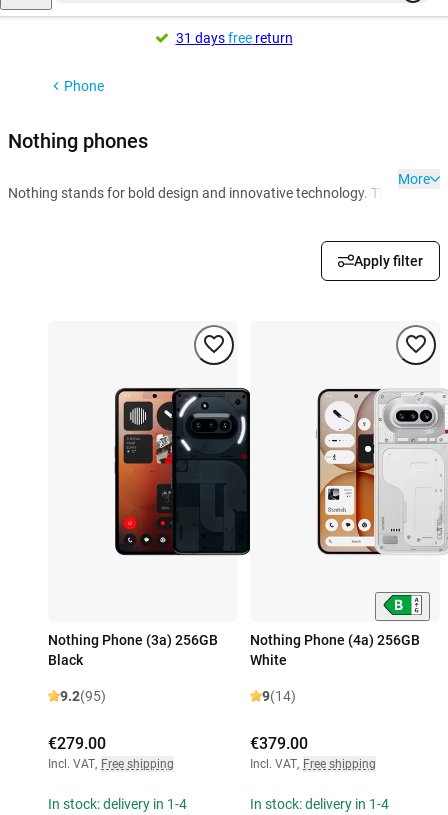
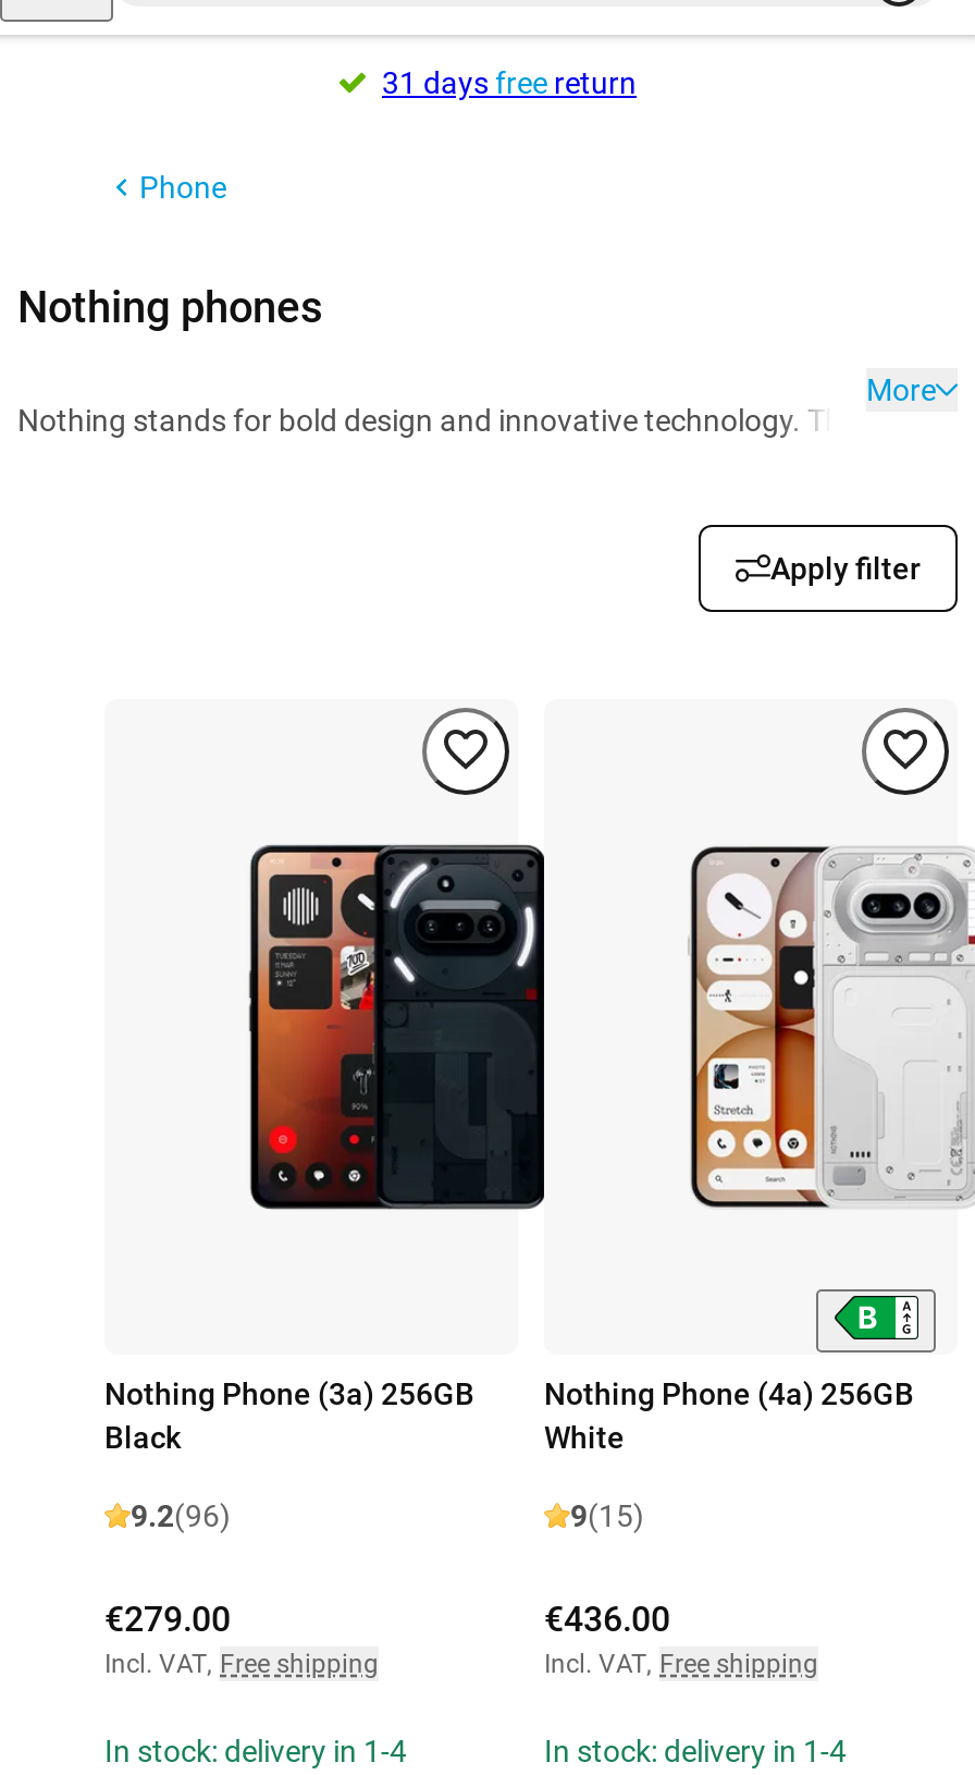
- 9.2(95)
+ 9.2(96)

- 9(14)
+ 9(15)

- €379.00
+ €436.00
